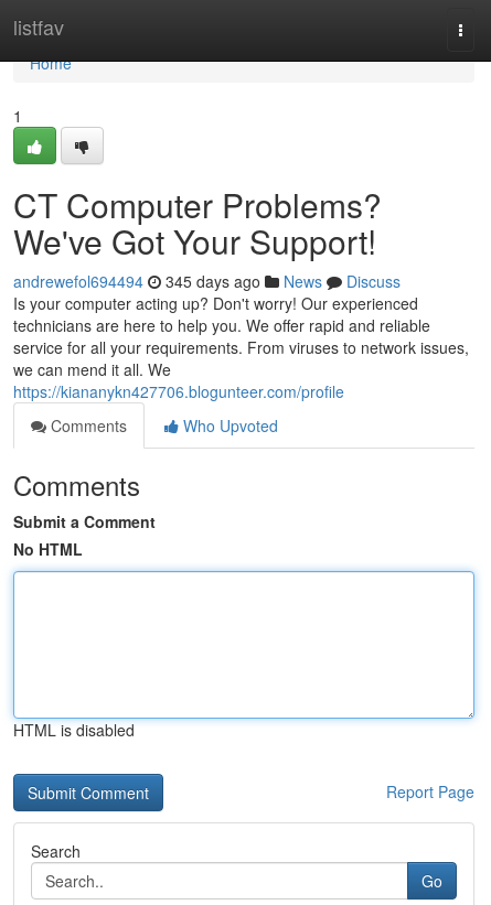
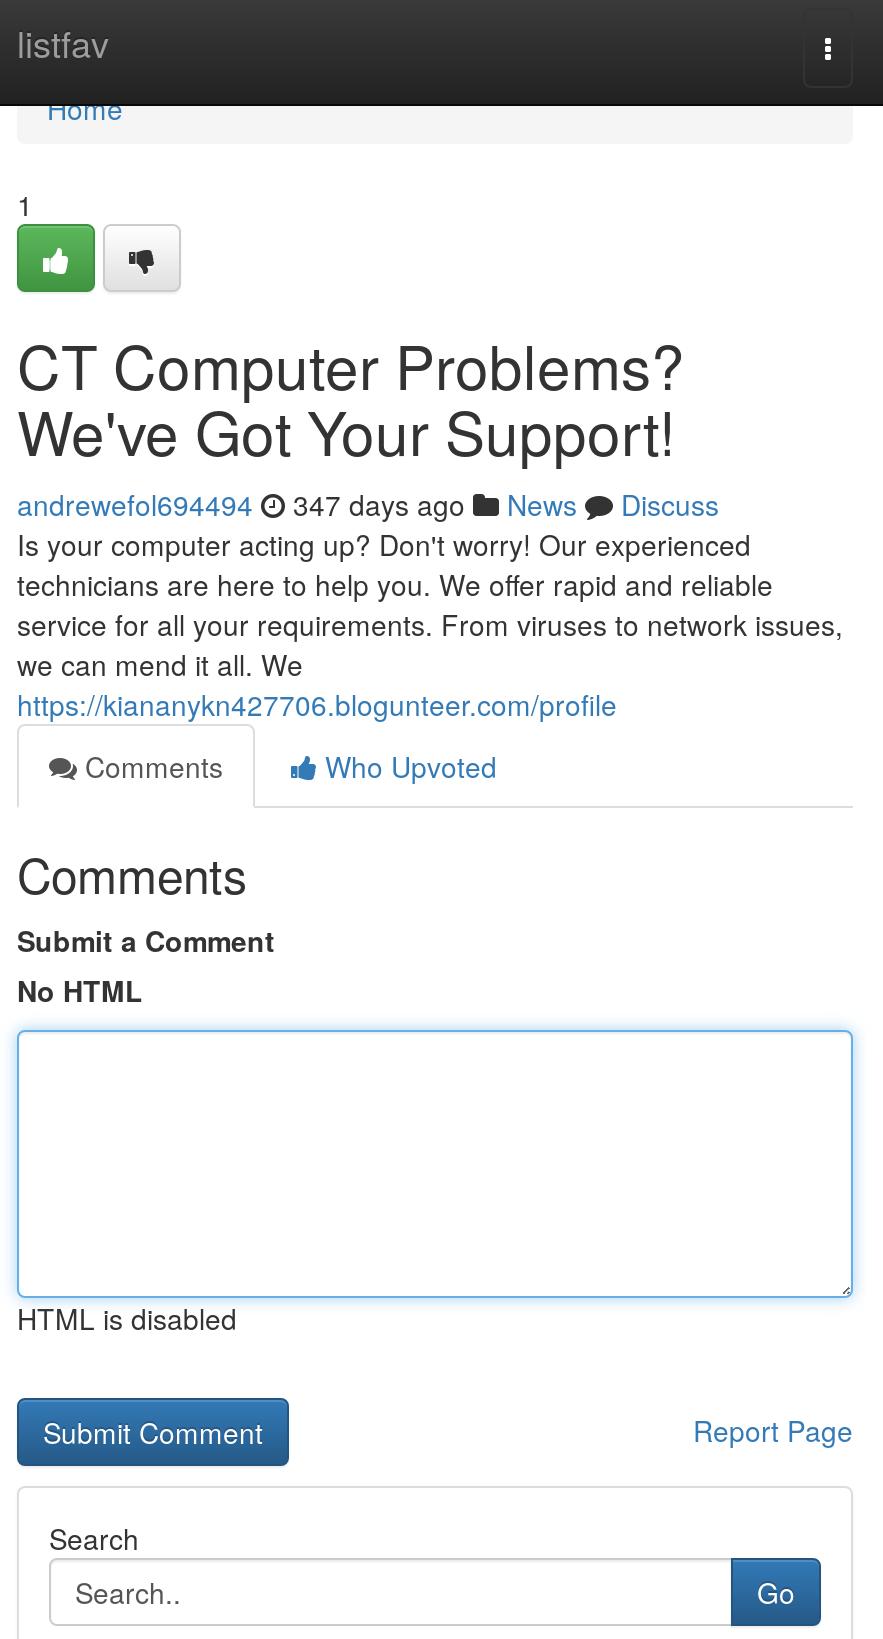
- andrewefol694494 345 days ago News Discuss
+ andrewefol694494 347 days ago News Discuss
